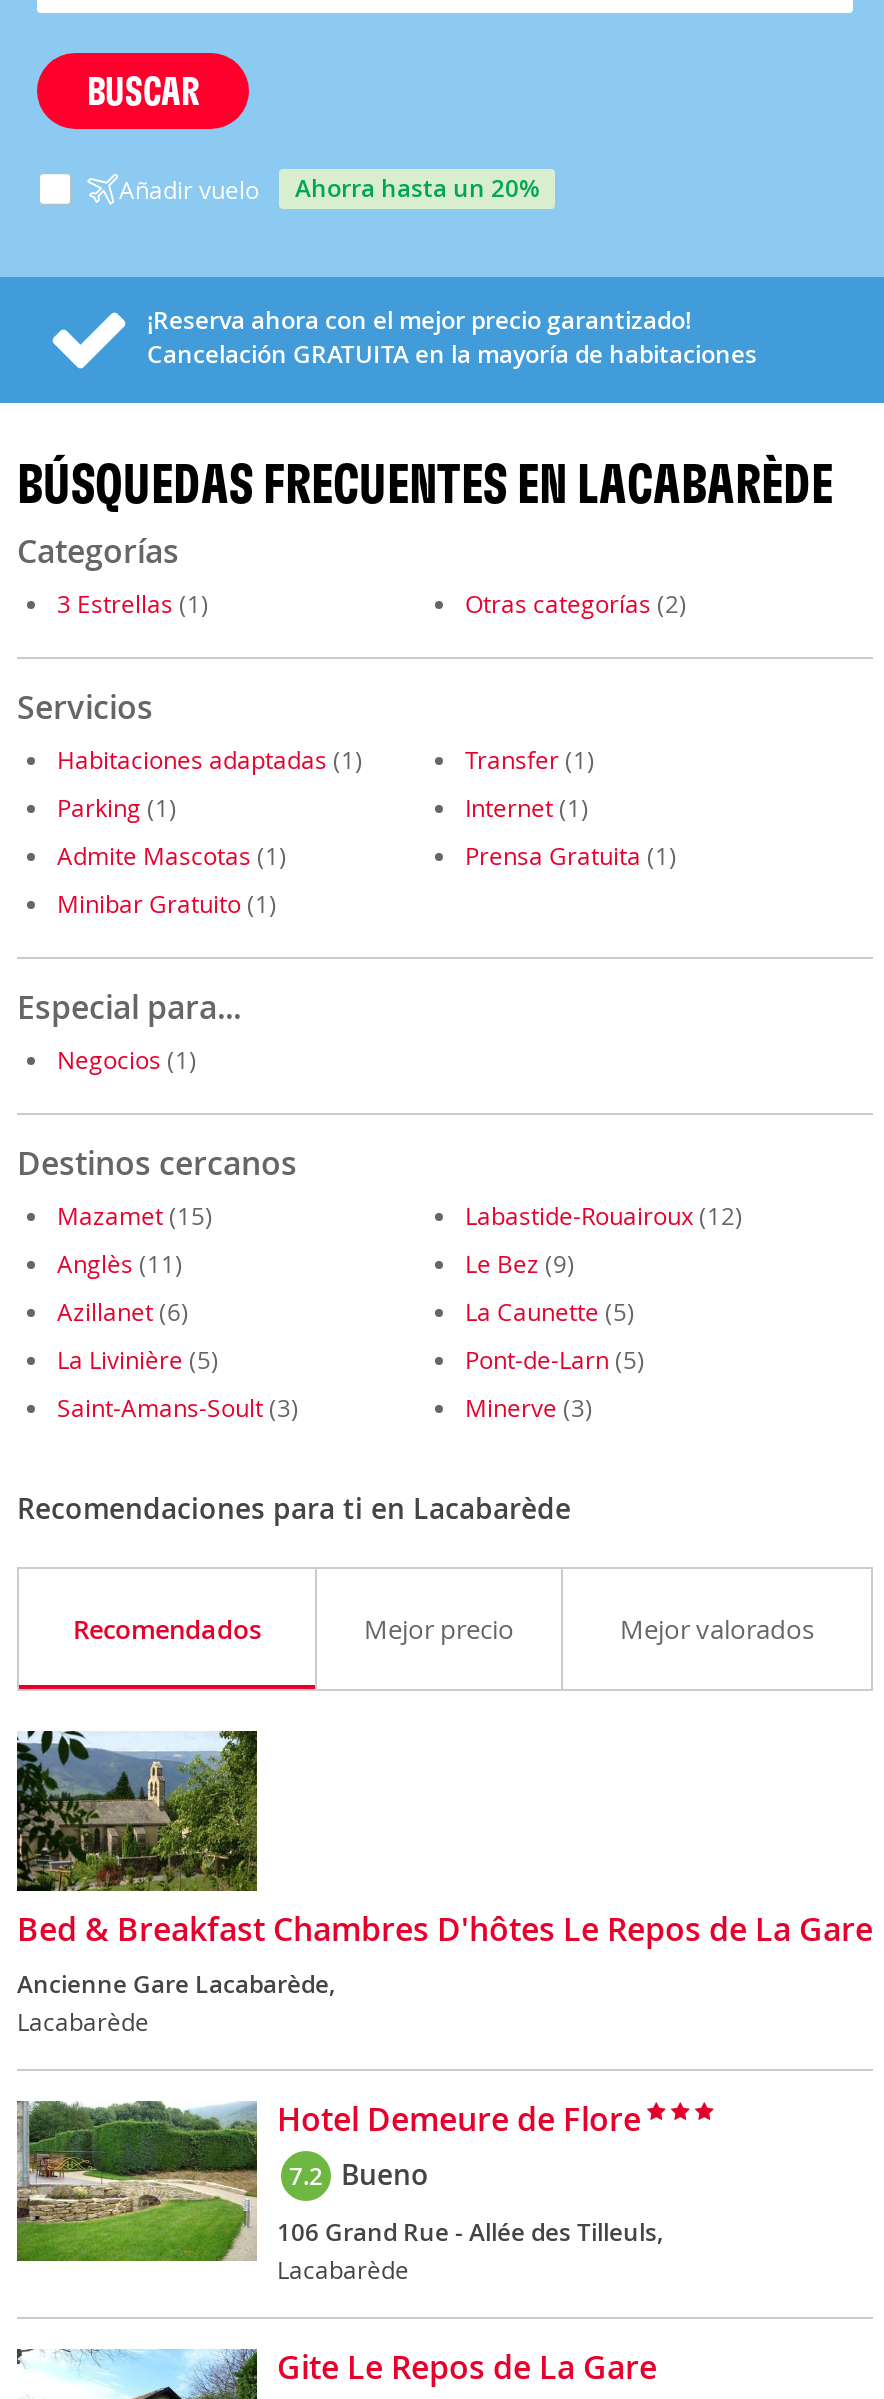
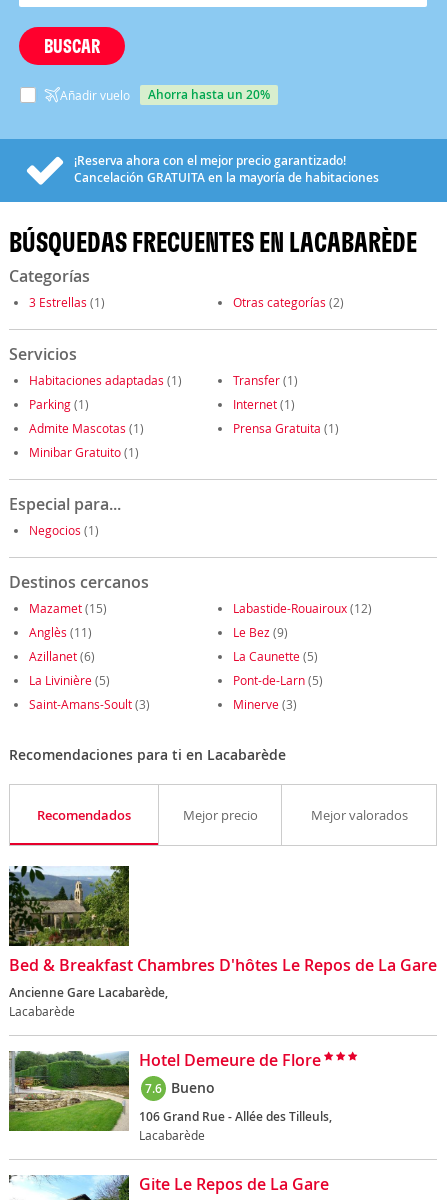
- 7.2 Bueno
+ 7.6 Bueno
